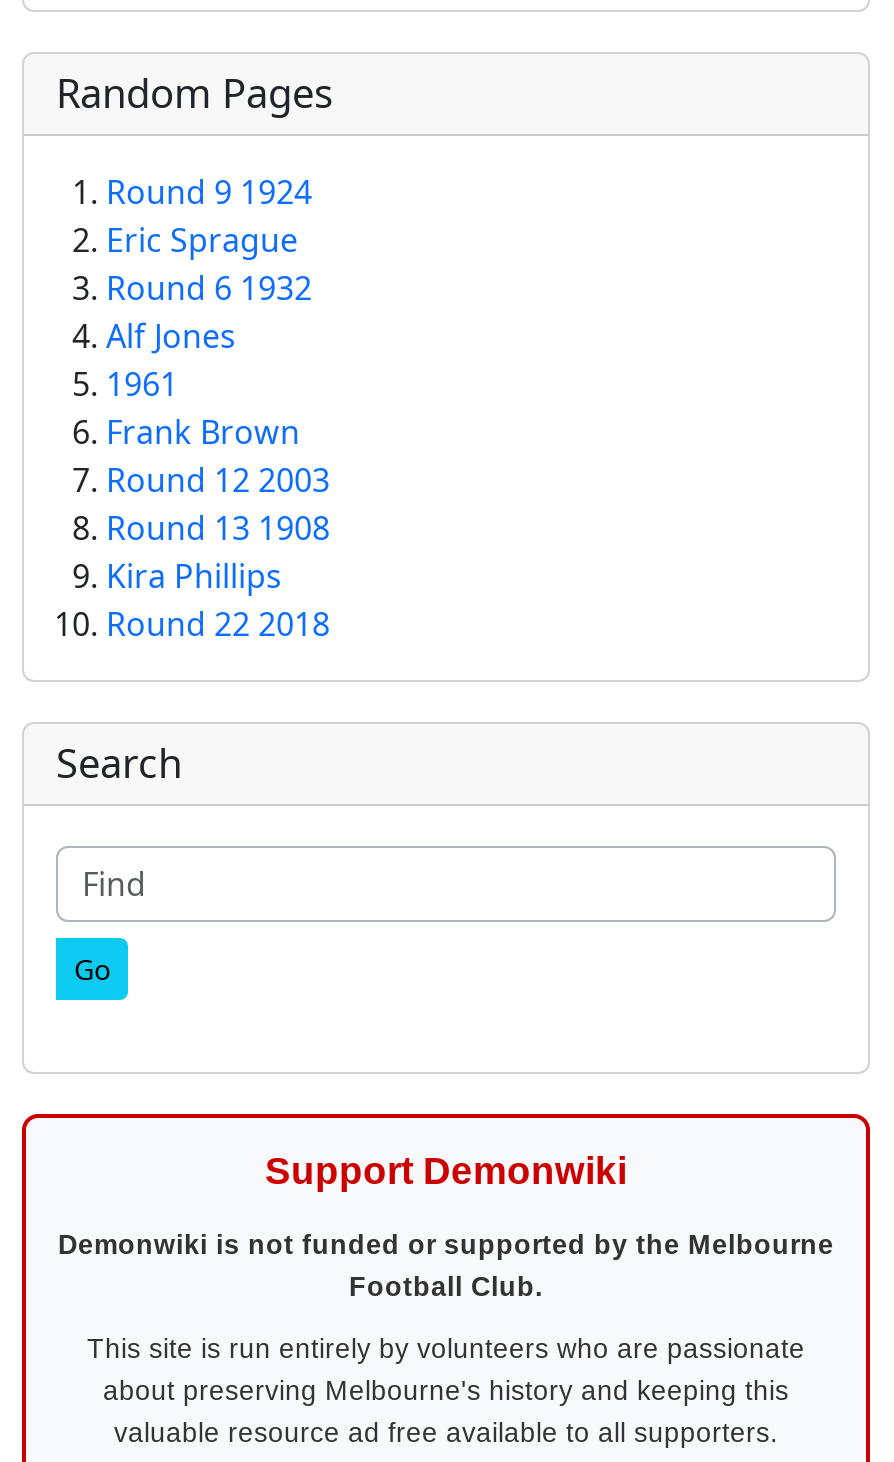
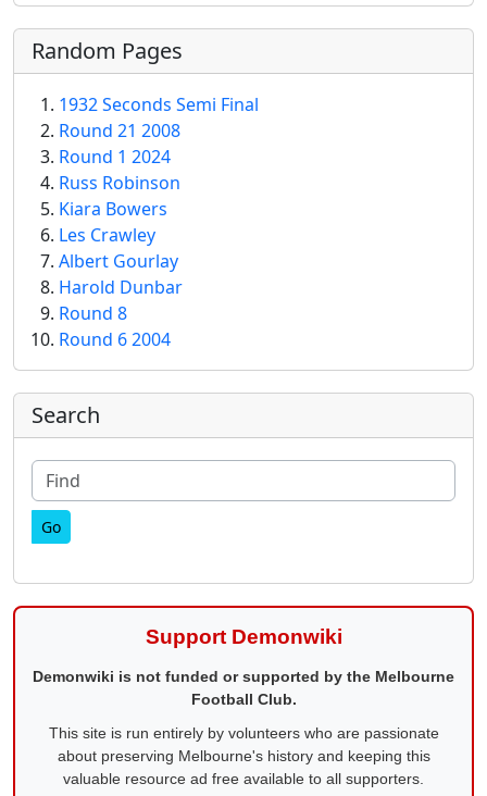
- Round 9 1924
- Eric Sprague
- Round 6 1932
- Alf Jones
- 1961
- Frank Brown
- Round 12 2003
- Round 13 1908
- Kira Phillips
- Round 22 2018
+ 1932 Seconds Semi Final
+ Round 21 2008
+ Round 1 2024
+ Russ Robinson
+ Kiara Bowers
+ Les Crawley
+ Albert Gourlay
+ Harold Dunbar
+ Round 8
+ Round 6 2004
